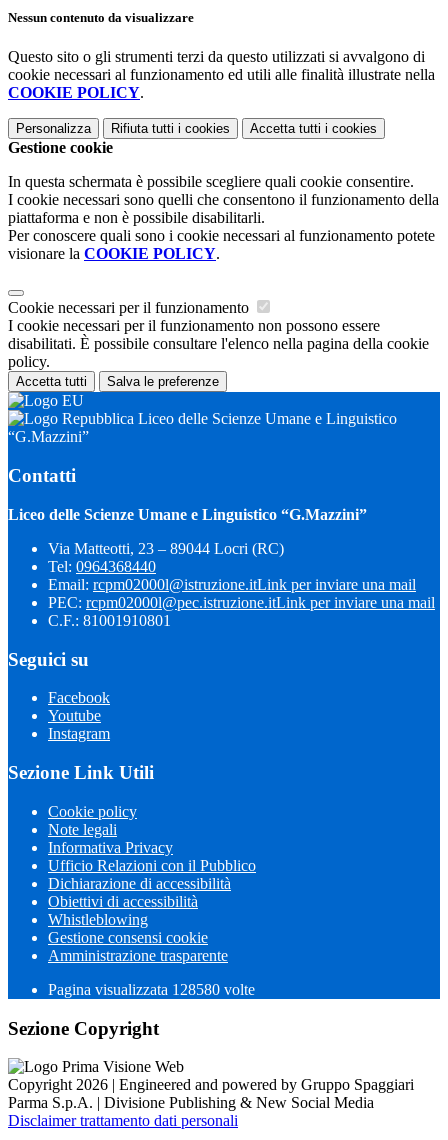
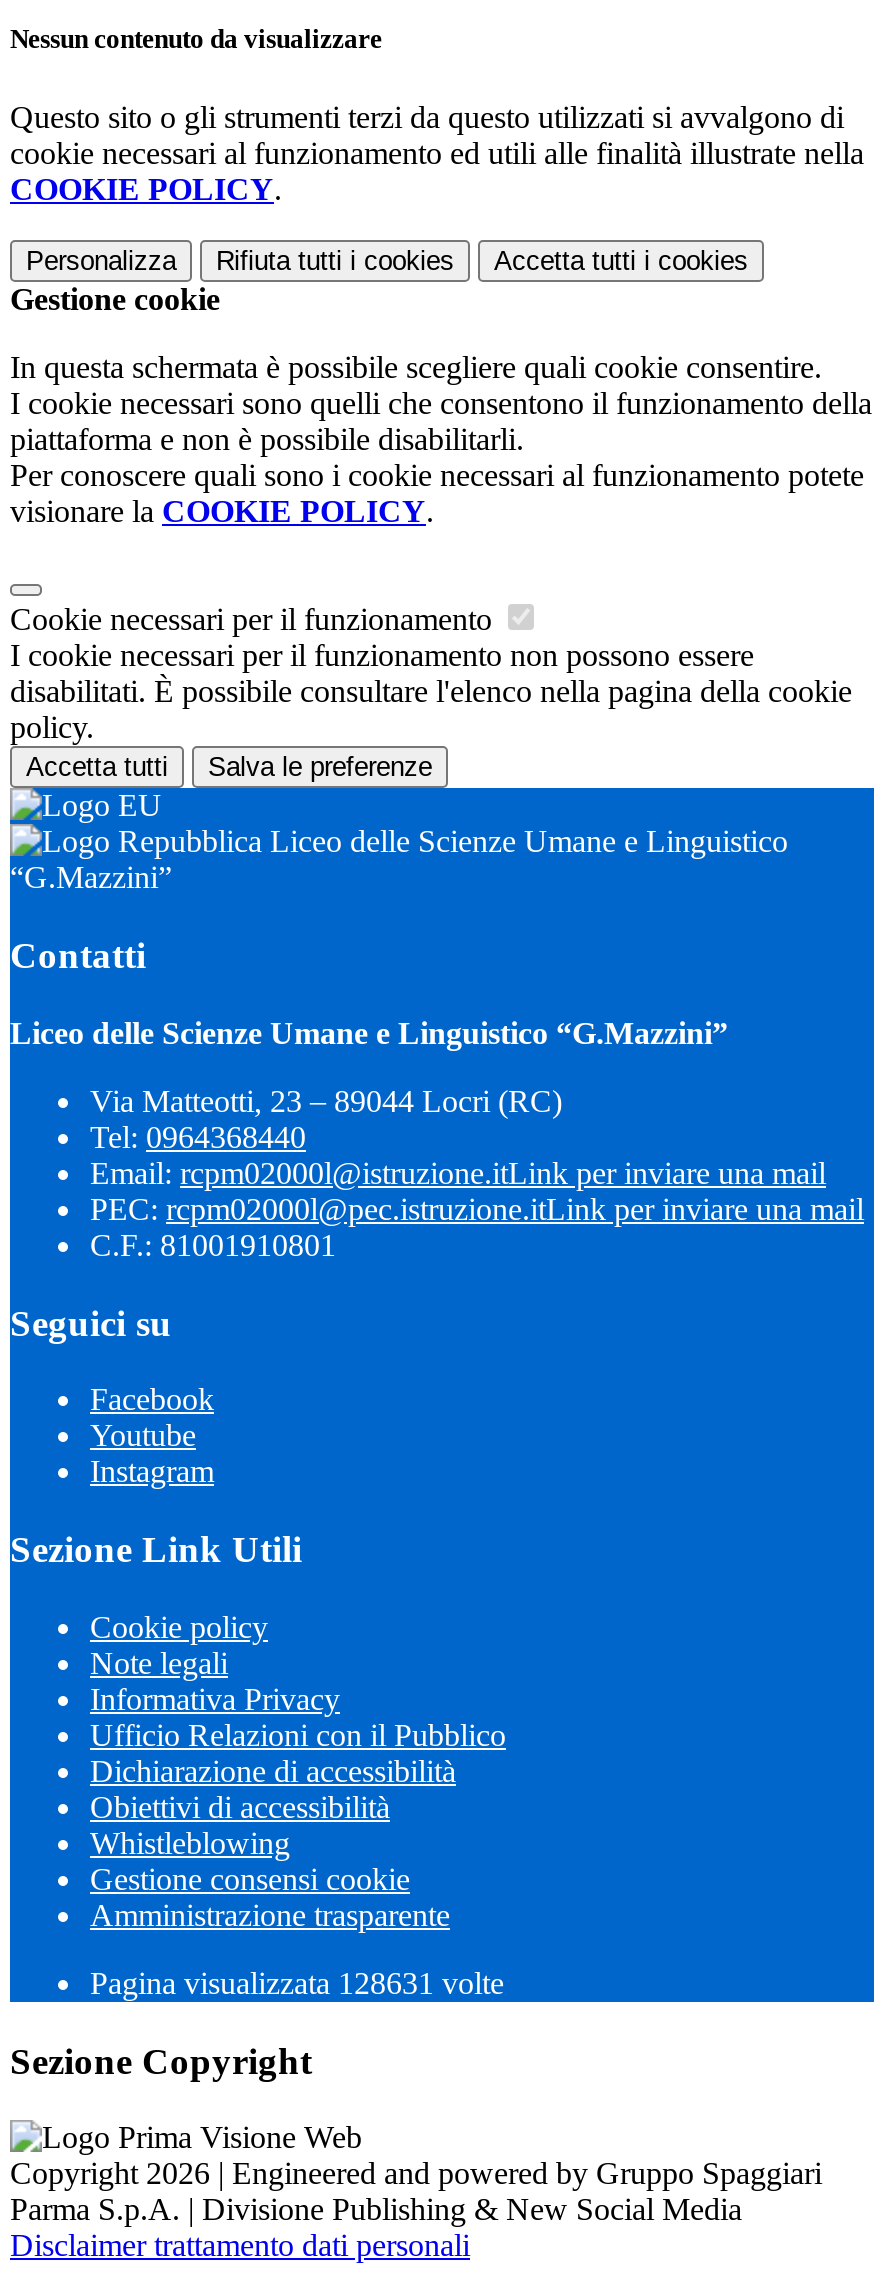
- Pagina visualizzata 128580 volte
+ Pagina visualizzata 128631 volte
